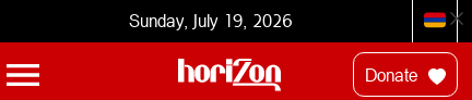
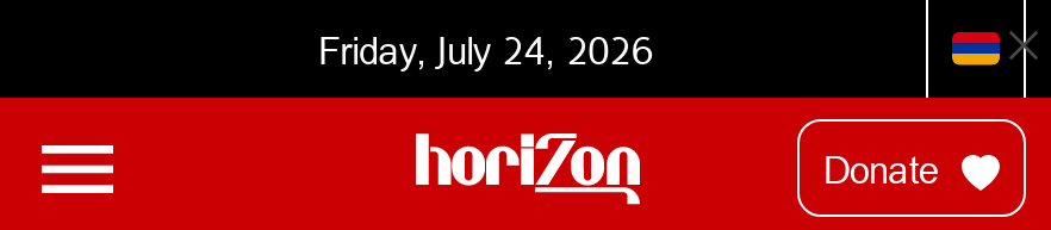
- Sunday, July 19, 2026
+ Friday, July 24, 2026
